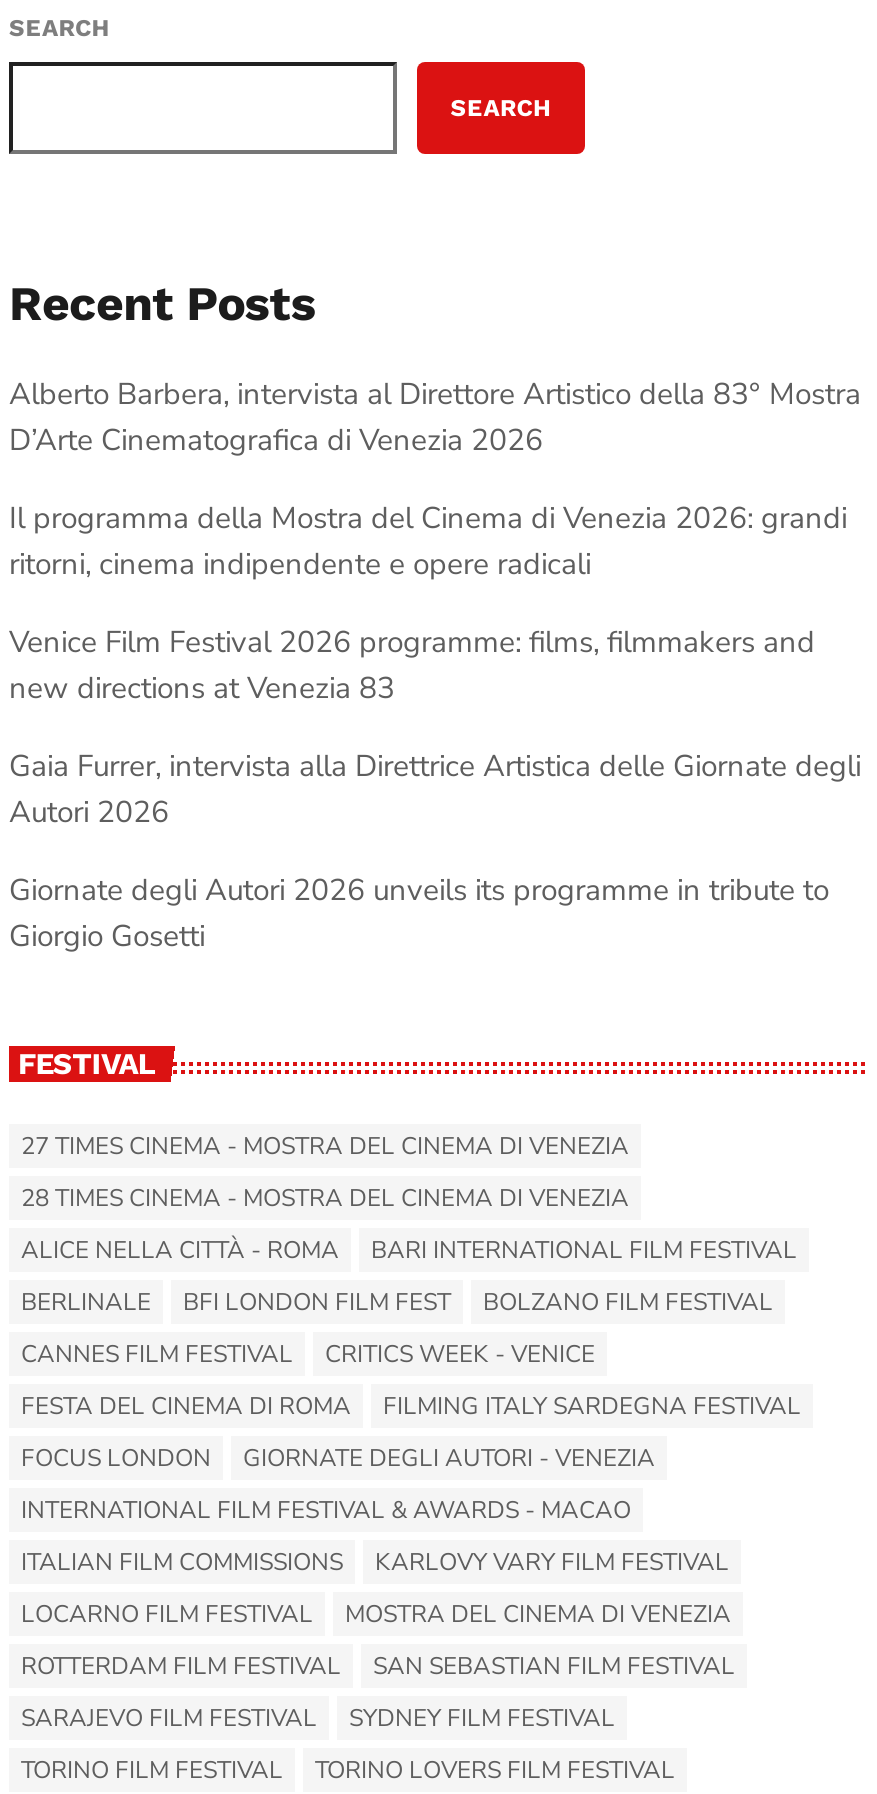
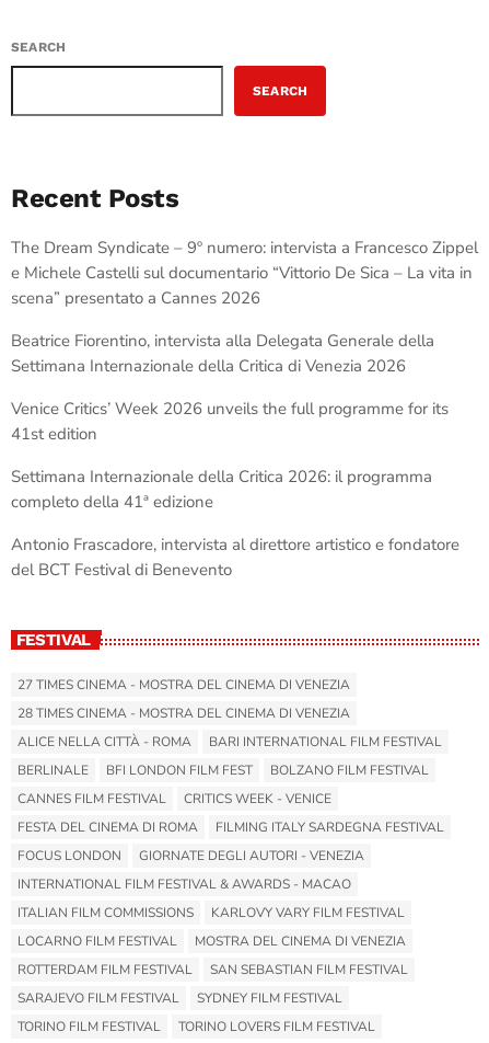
- Alberto Barbera, intervista al Direttore Artistico della 83° Mostra
- D’Arte Cinematografica di Venezia 2026
+ The Dream Syndicate – 9º numero: intervista a Francesco Zippel
+ e Michele Castelli sul documentario “Vittorio De Sica – La vita in
+ scena” presentato a Cannes 2026

- Il programma della Mostra del Cinema di Venezia 2026: grandi
- ritorni, cinema indipendente e opere radicali
+ Beatrice Fiorentino, intervista alla Delegata Generale della
+ Settimana Internazionale della Critica di Venezia 2026

- Venice Film Festival 2026 programme: films, filmmakers and
- new directions at Venezia 83
+ Venice Critics’ Week 2026 unveils the full programme for its
+ 41st edition

- Gaia Furrer, intervista alla Direttrice Artistica delle Giornate degli
- Autori 2026
+ Settimana Internazionale della Critica 2026: il programma
+ completo della 41ª edizione

- Giornate degli Autori 2026 unveils its programme in tribute to
- Giorgio Gosetti
+ Antonio Frascadore, intervista al direttore artistico e fondatore
+ del BCT Festival di Benevento
